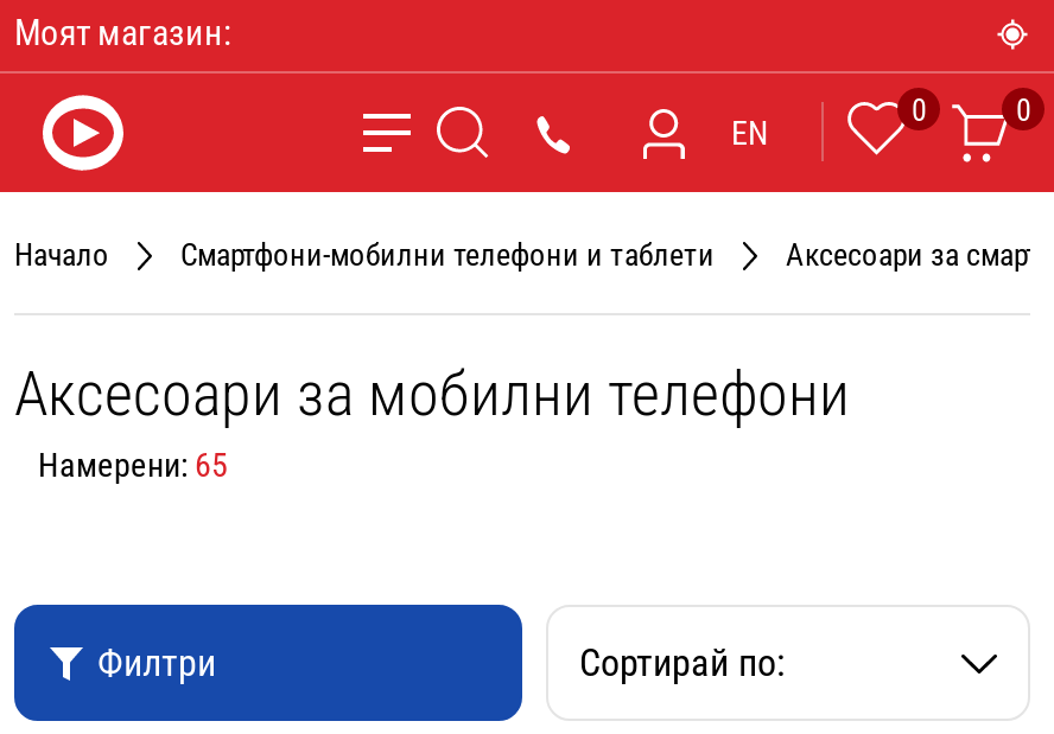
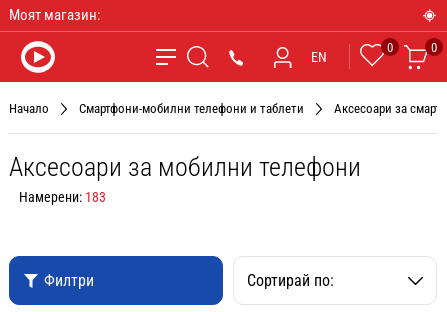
- Намерени: 65
+ Намерени: 183
